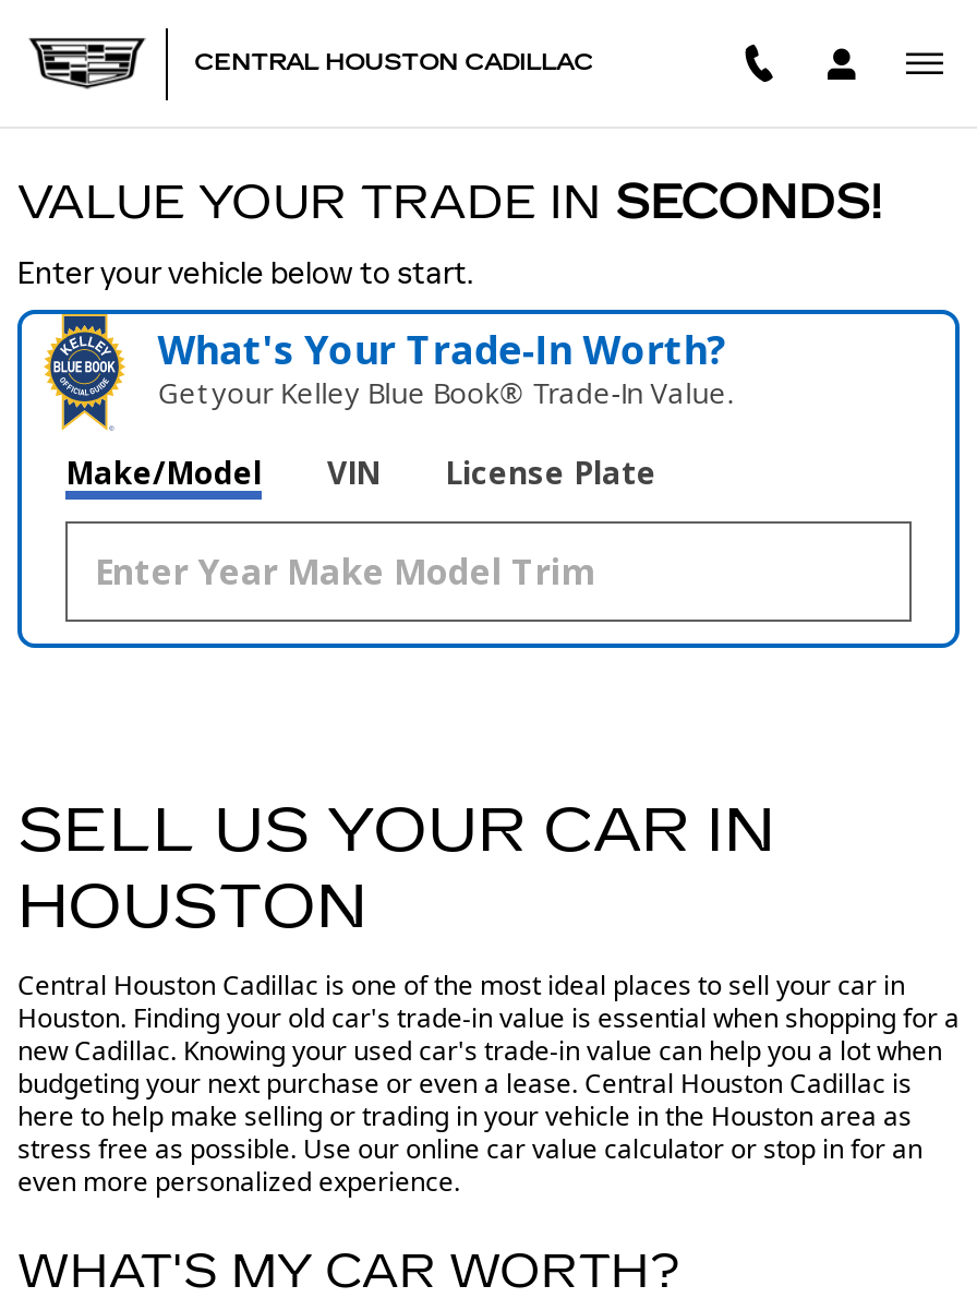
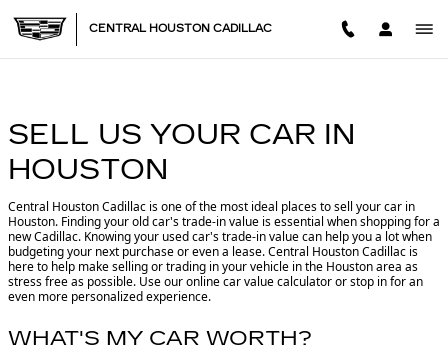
- [image]
- VALUE YOUR TRADE IN SECONDS!
- Enter your vehicle below to start.
- What's Your Trade‑In Worth?
- Get your Kelley Blue Book® Trade‑In Value.
- Make/Model
- VIN
- License Plate
